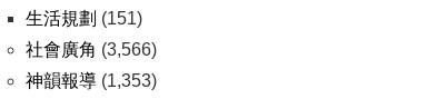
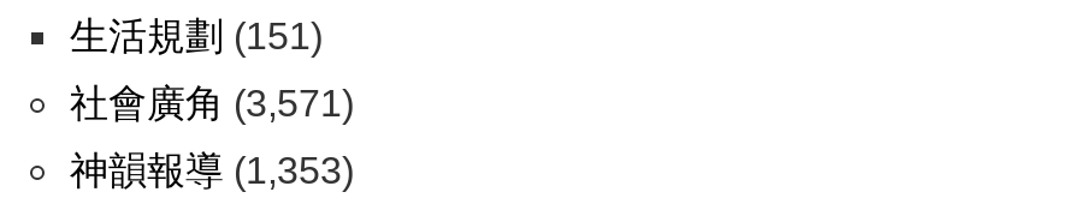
- 社會廣角(3,566)
+ 社會廣角(3,571)
